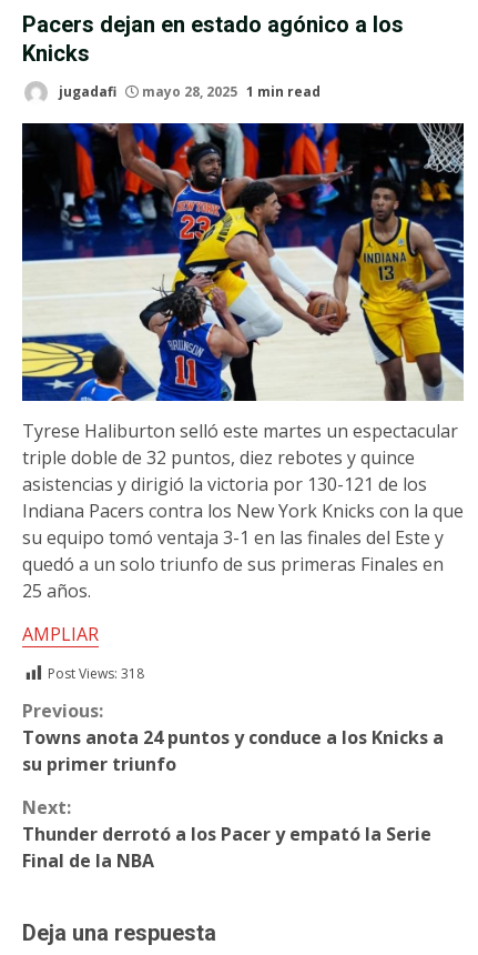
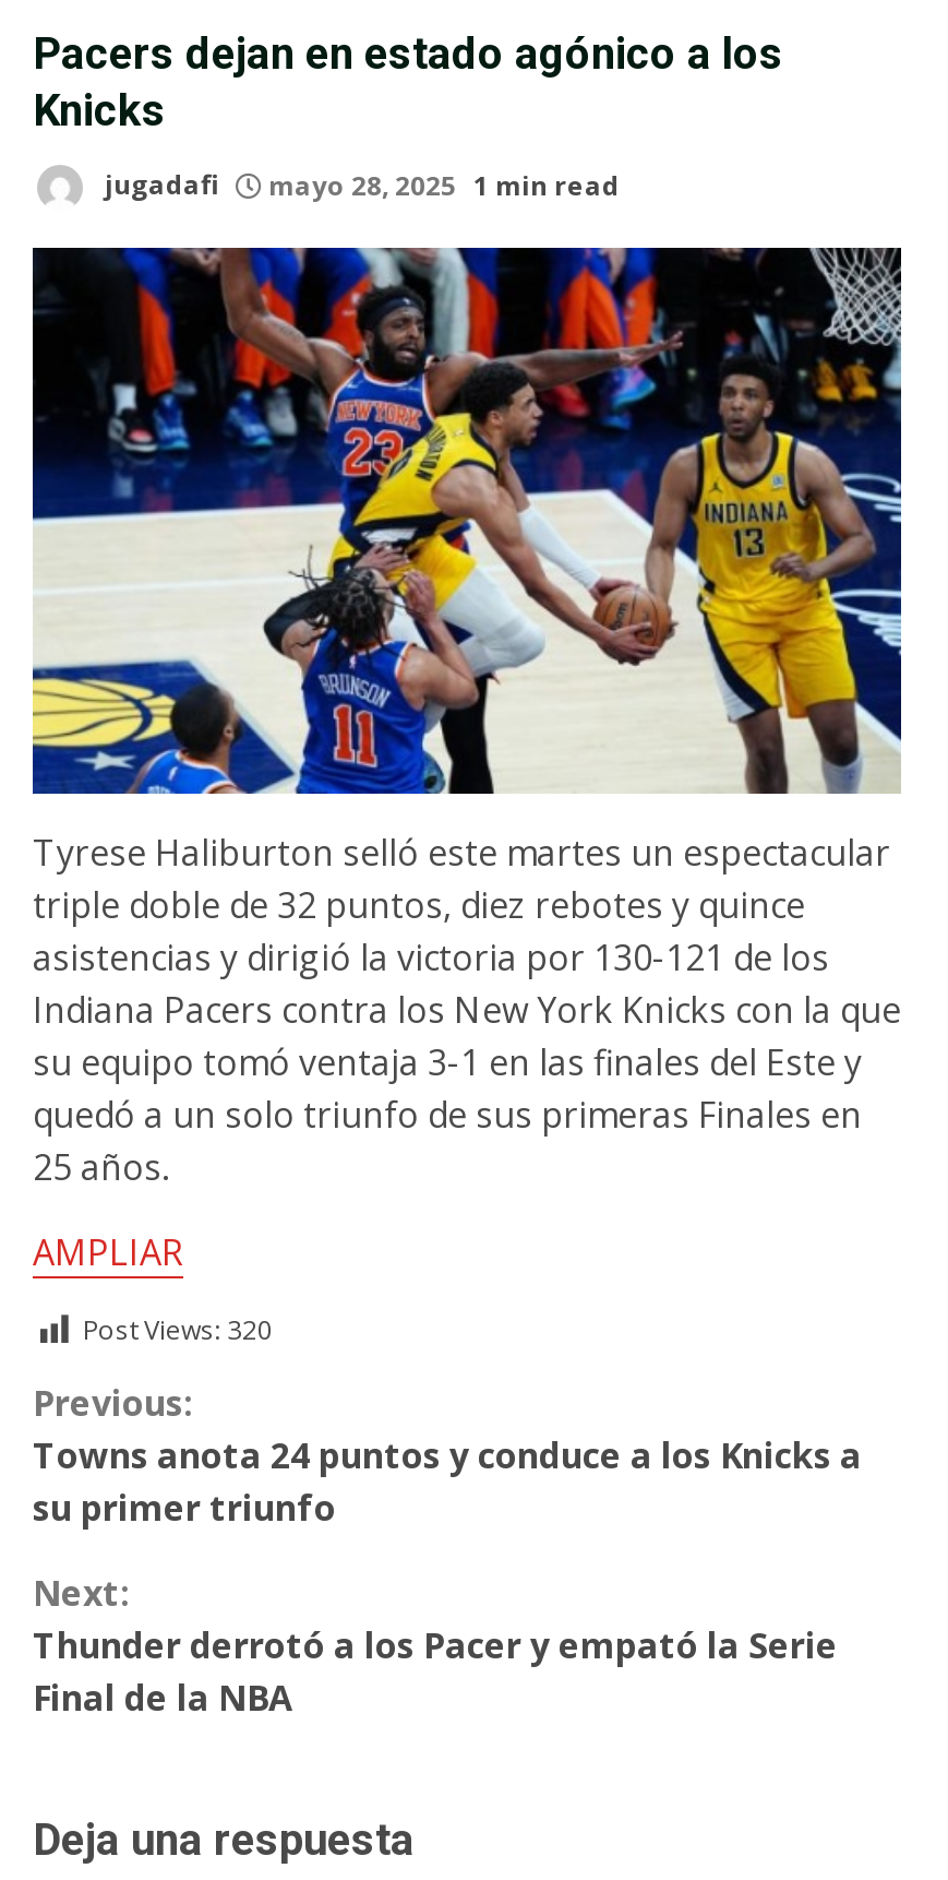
- Post Views: 318
+ Post Views: 320
